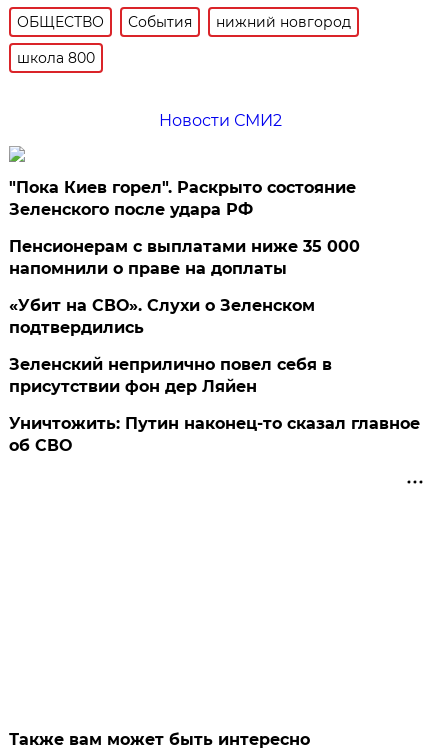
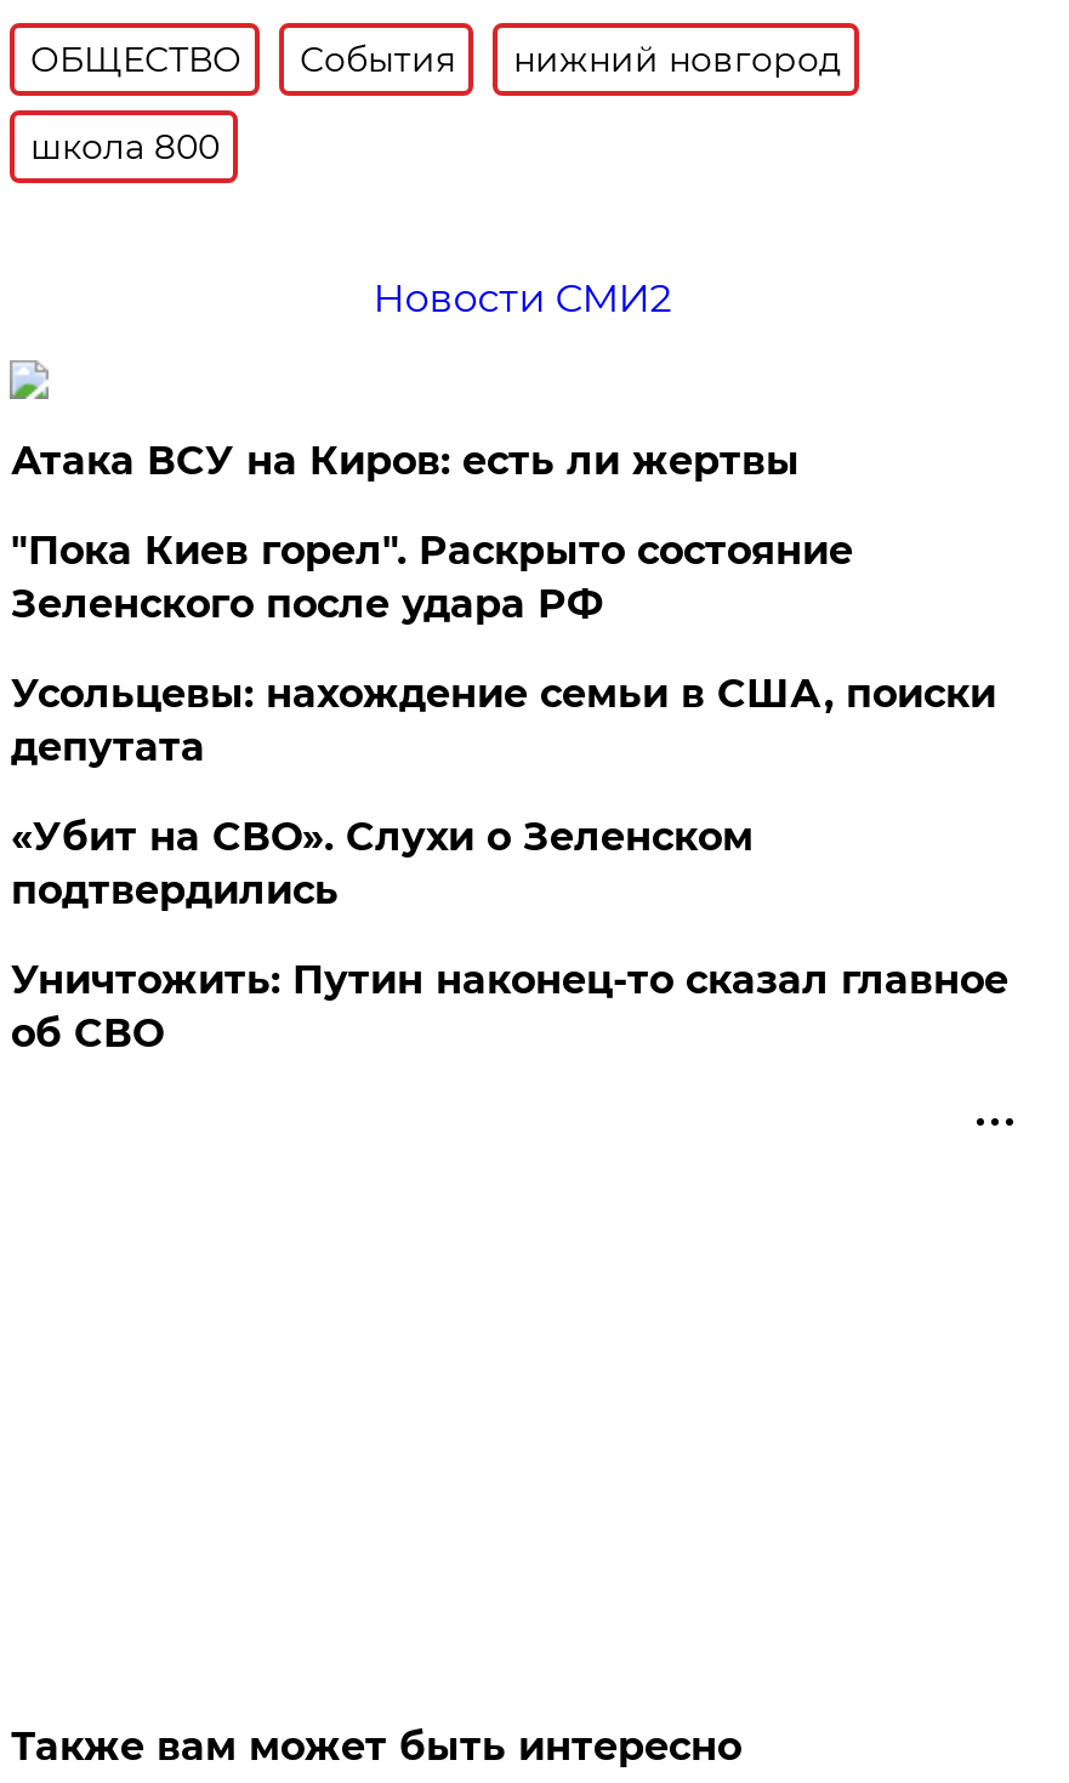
+ Атака ВСУ на Киров: есть ли жертвы

moved down: "Пока Киев горел". Раскрыто состояние | Зеленского после удара РФ

- Пенсионерам с выплатами ниже 35 000
- напомнили о праве на доплаты
+ Усольцевы: нахождение семьи в США, поиски
+ депутата

moved down: «Убит на СВО». Слухи о Зеленском | подтвердились

- Зеленский неприлично повел cебя в
- присутствии фон дер Ляйен
